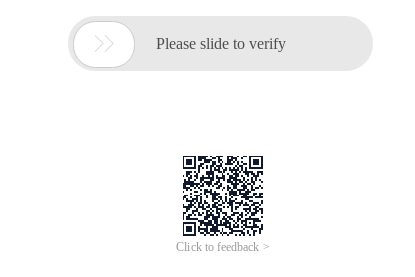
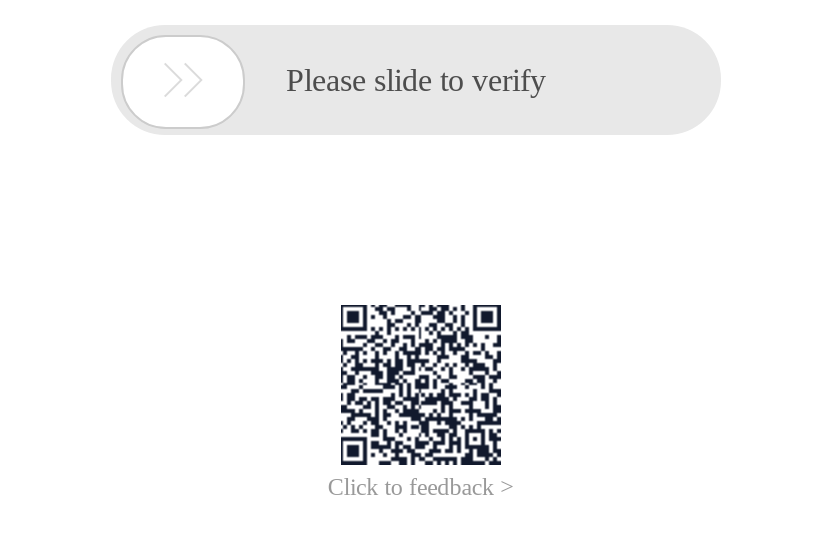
- [image]
+ [image]
